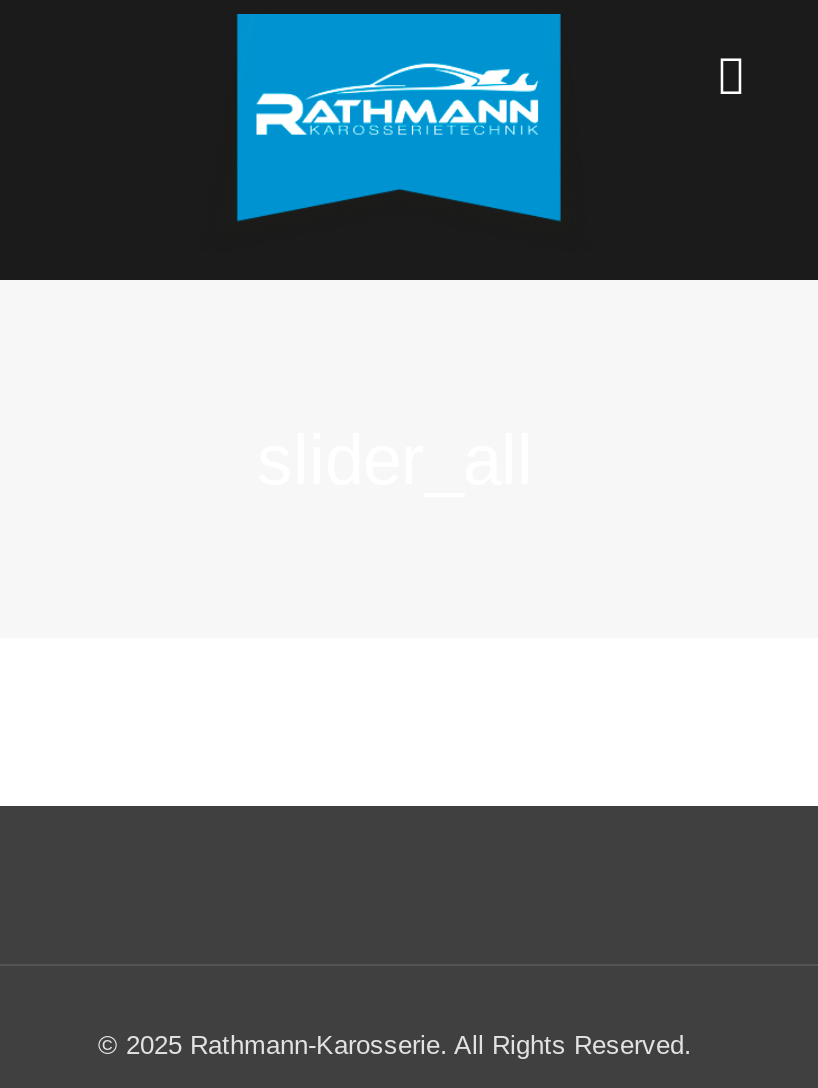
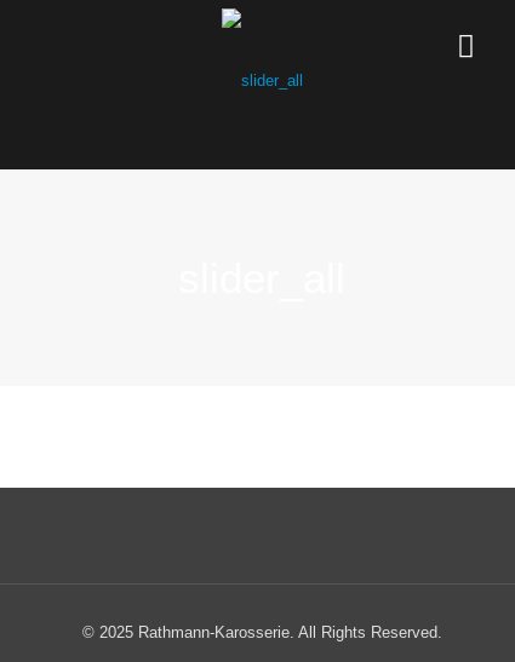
- [image]
